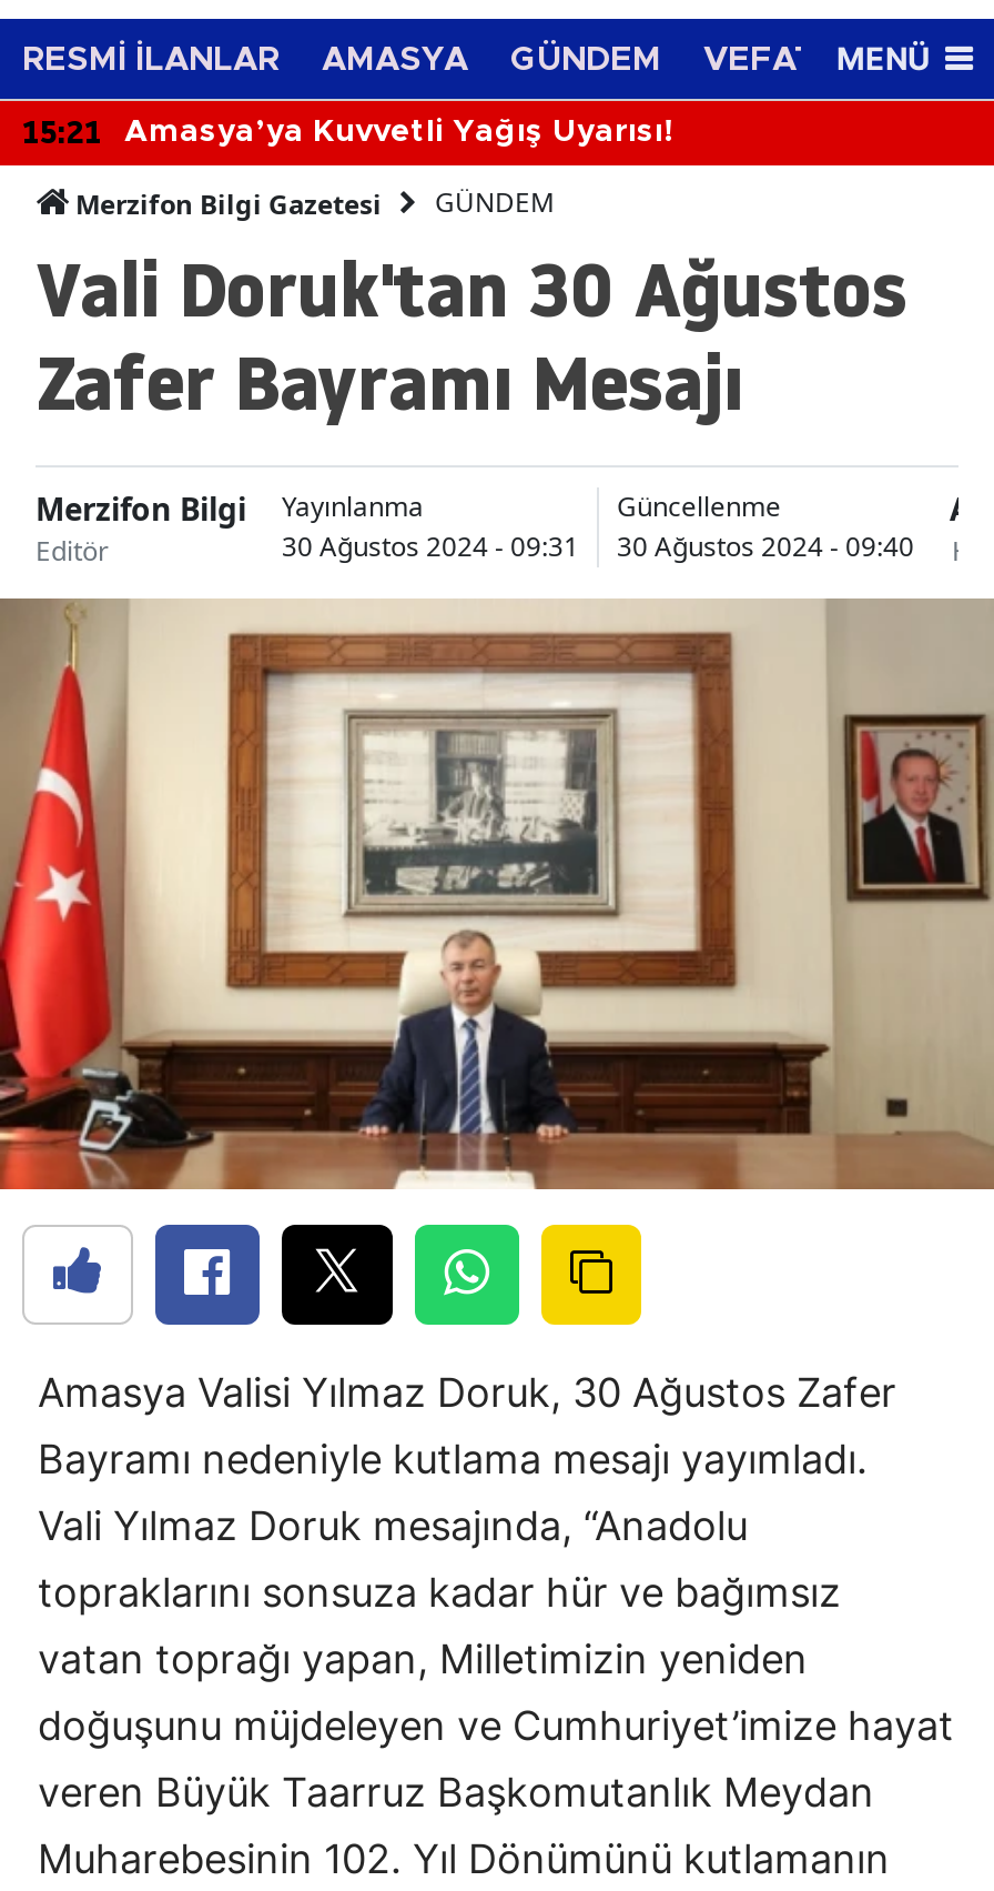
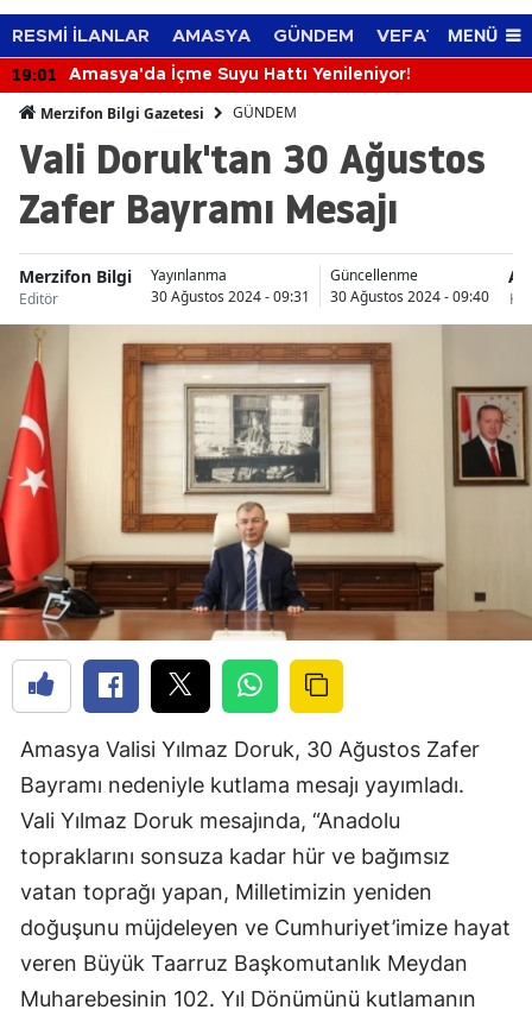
- 15:21
- Amasya’ya Kuvvetli Yağış Uyarısı!
+ 19:01
+ Amasya'da İçme Suyu Hattı Yenileniyor!
